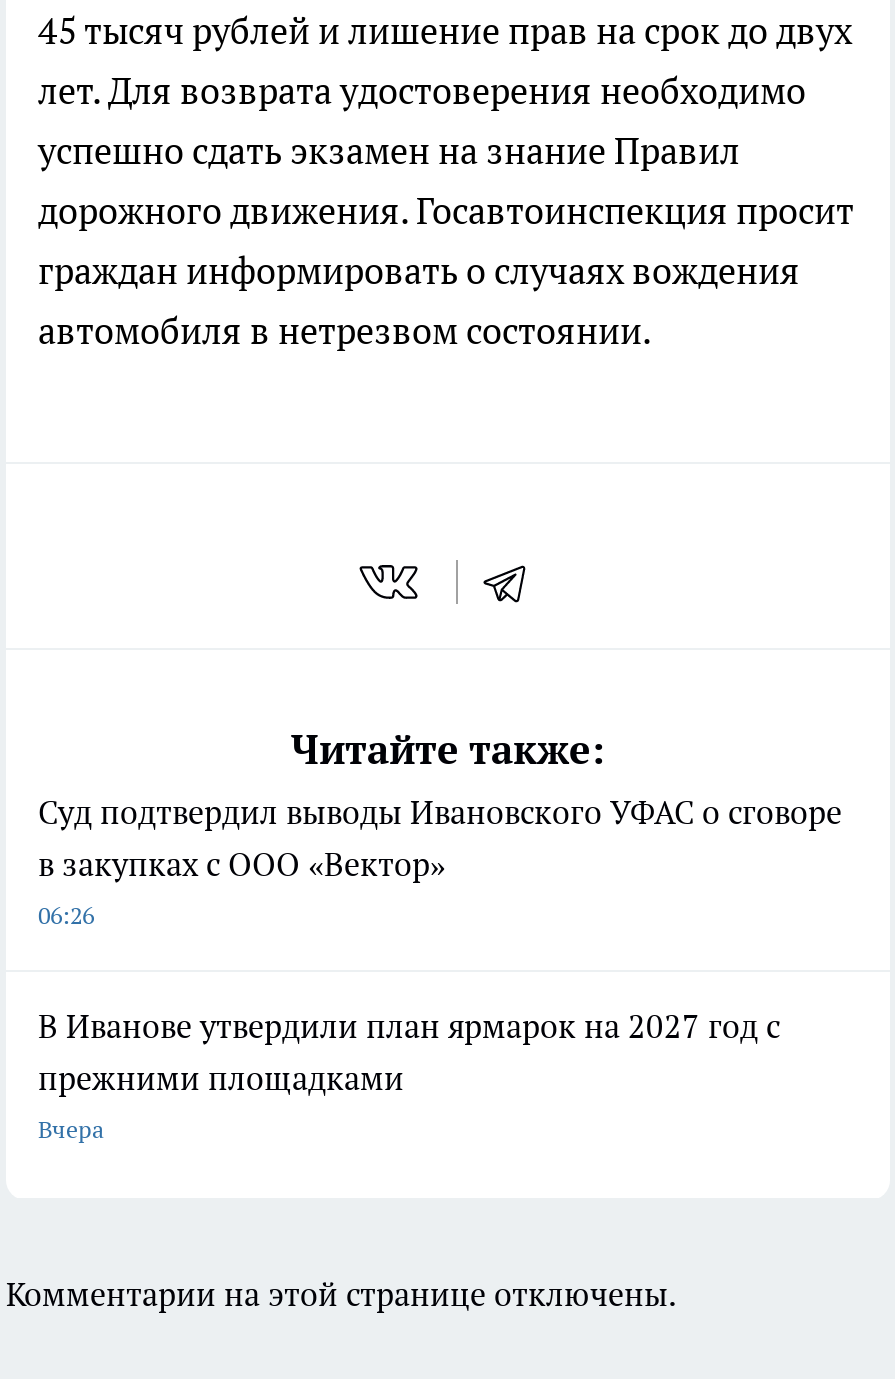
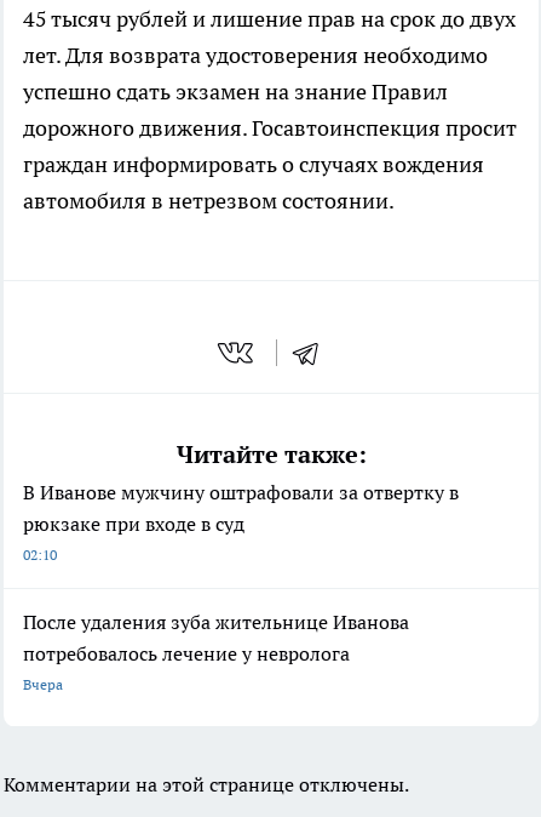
- Суд подтвердил выводы Ивановского УФАС о сговоре
- в закупках с ООО «Вектор»
- 06:26
+ В Иванове мужчину оштрафовали за отвертку в
+ рюкзаке при входе в суд
+ 02:10

- В Иванове утвердили план ярмарок на 2027 год с
- прежними площадками
+ После удаления зуба жительнице Иванова
+ потребовалось лечение у невролога
